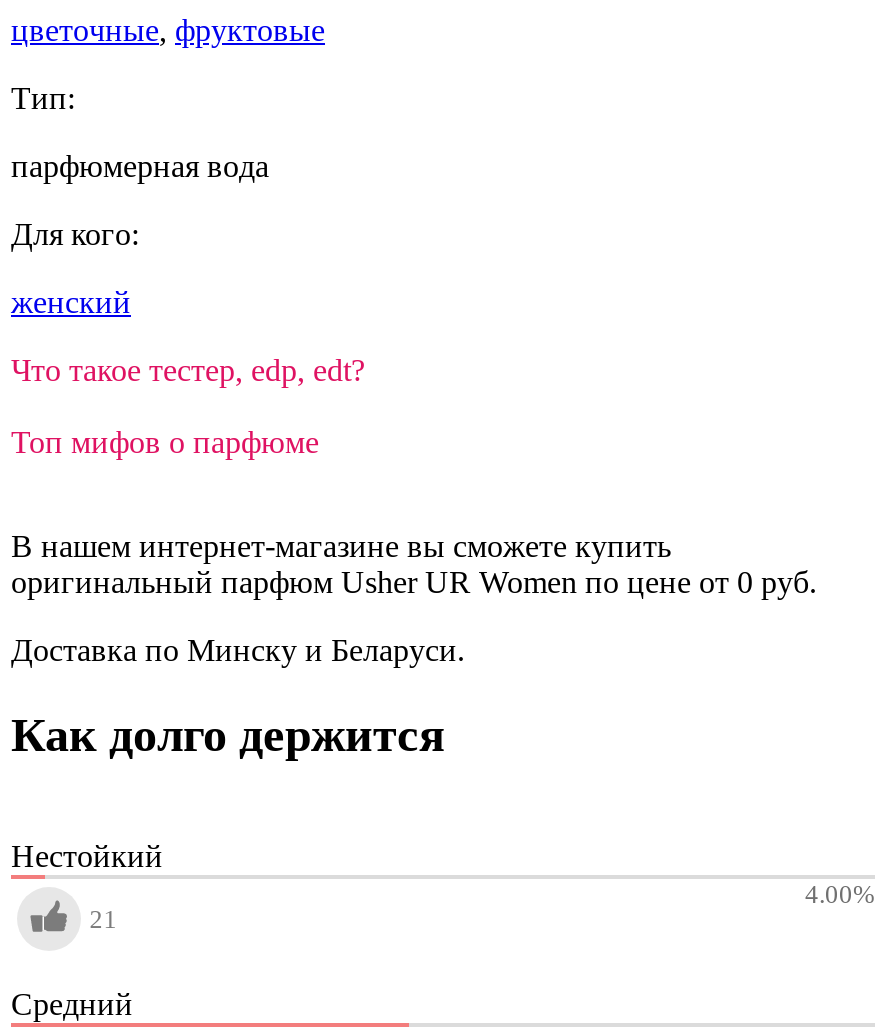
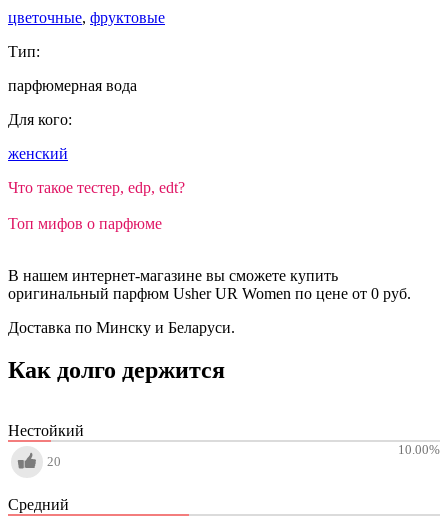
- 4.00%
+ 10.00%

- 21
+ 20
